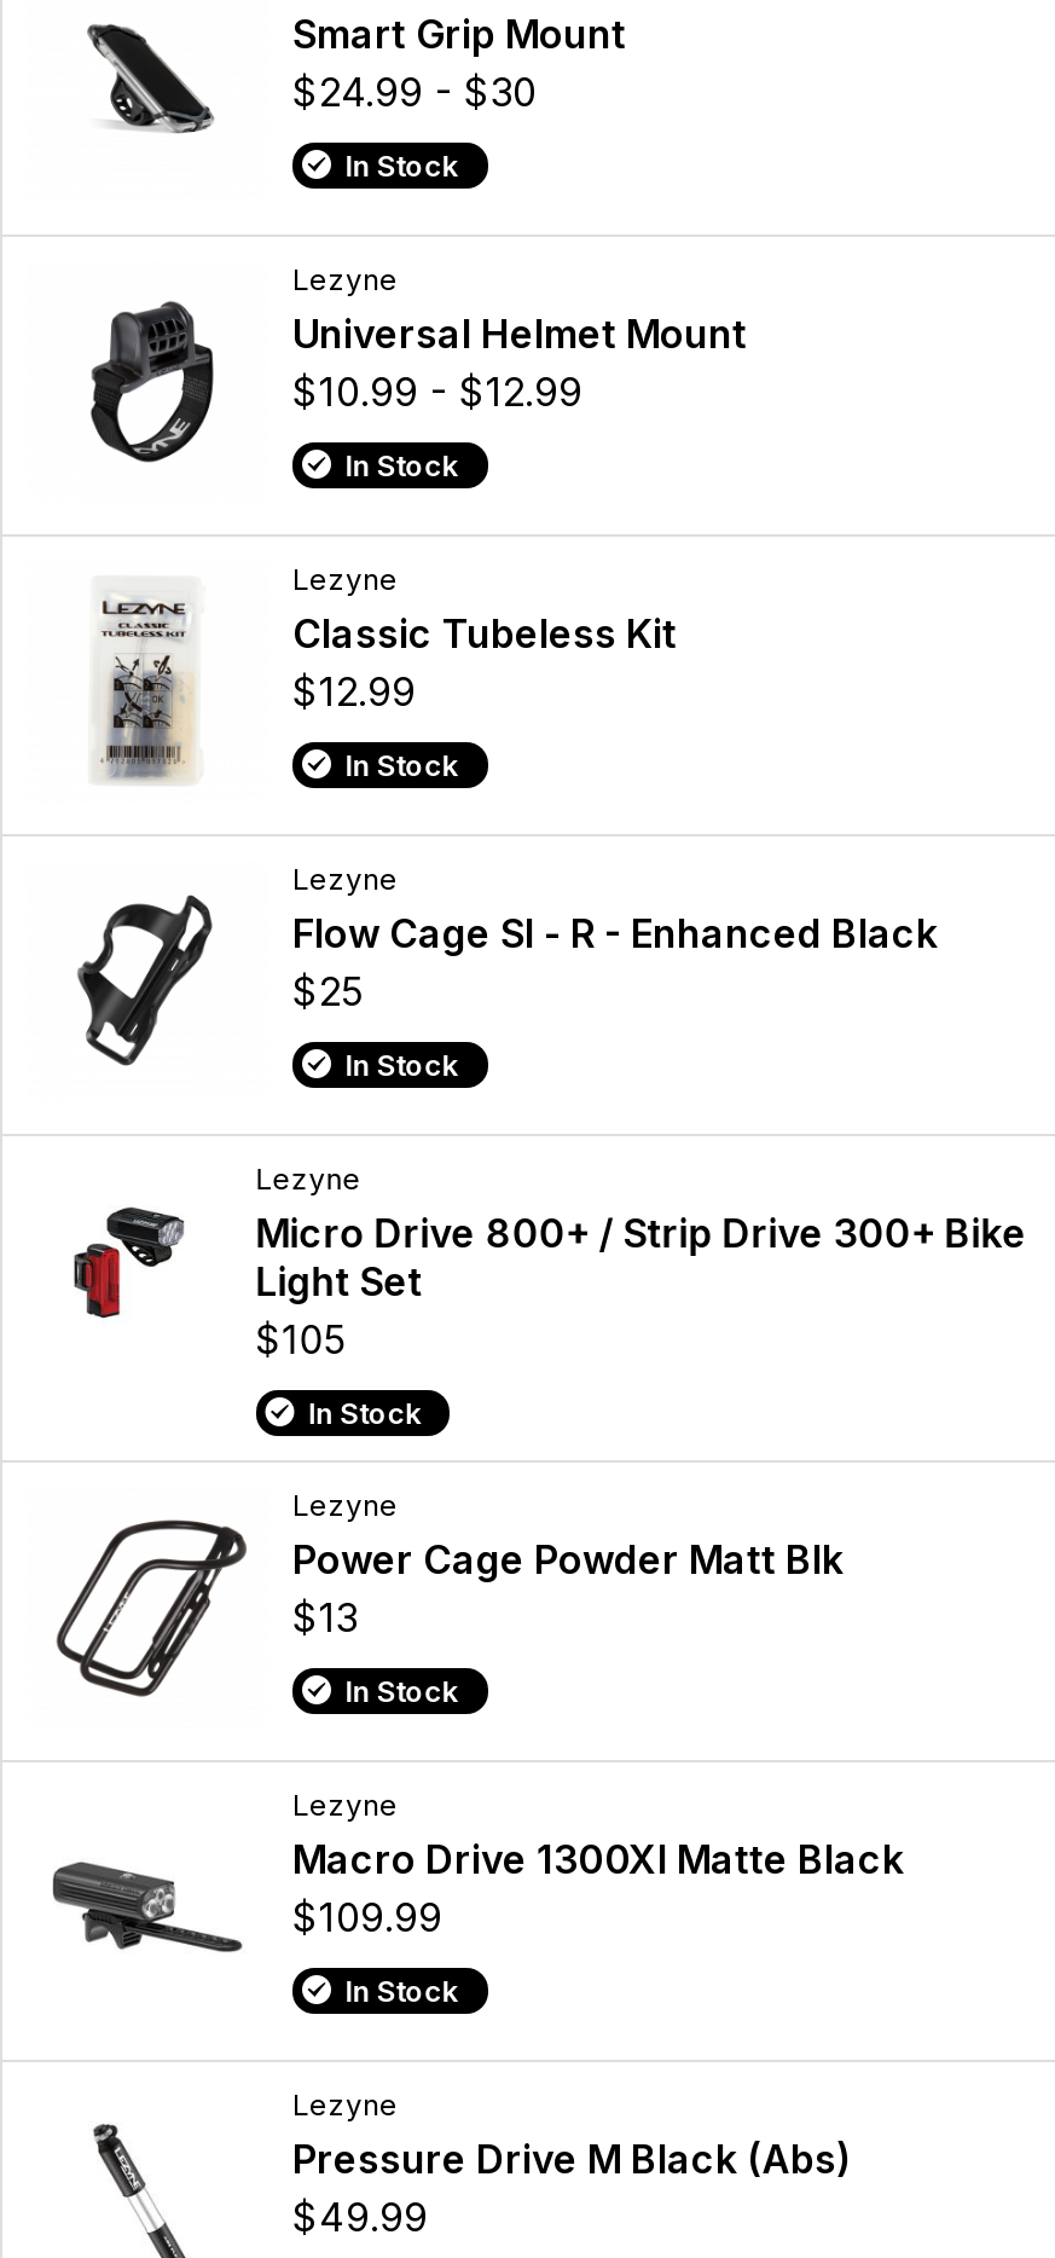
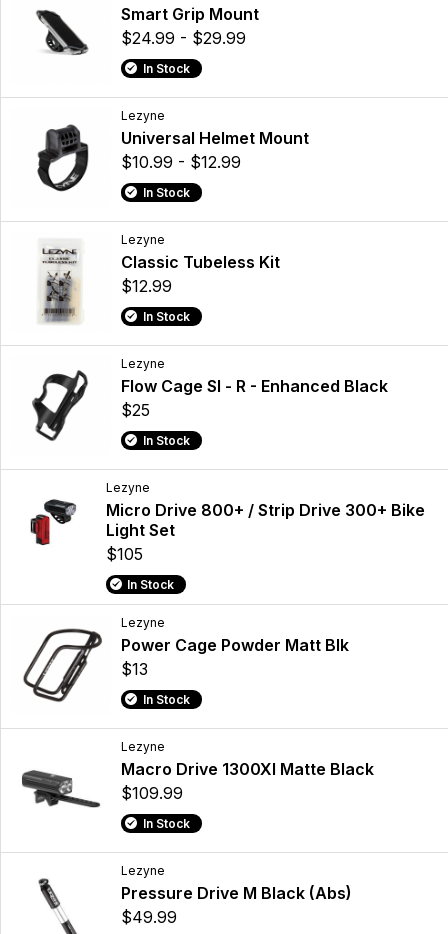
- $24.99 - $30
+ $24.99 - $29.99
